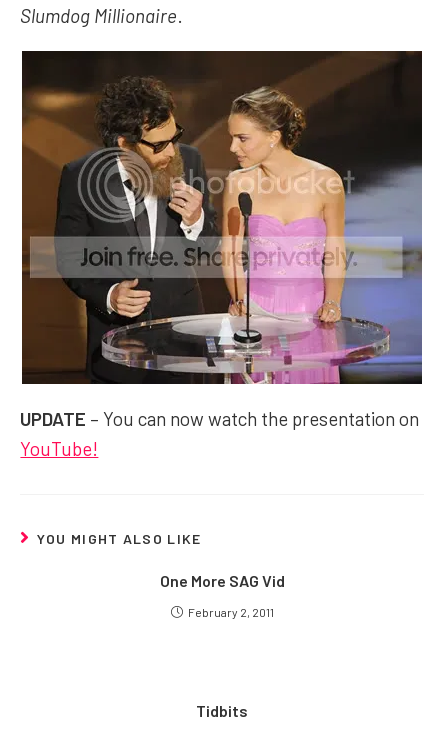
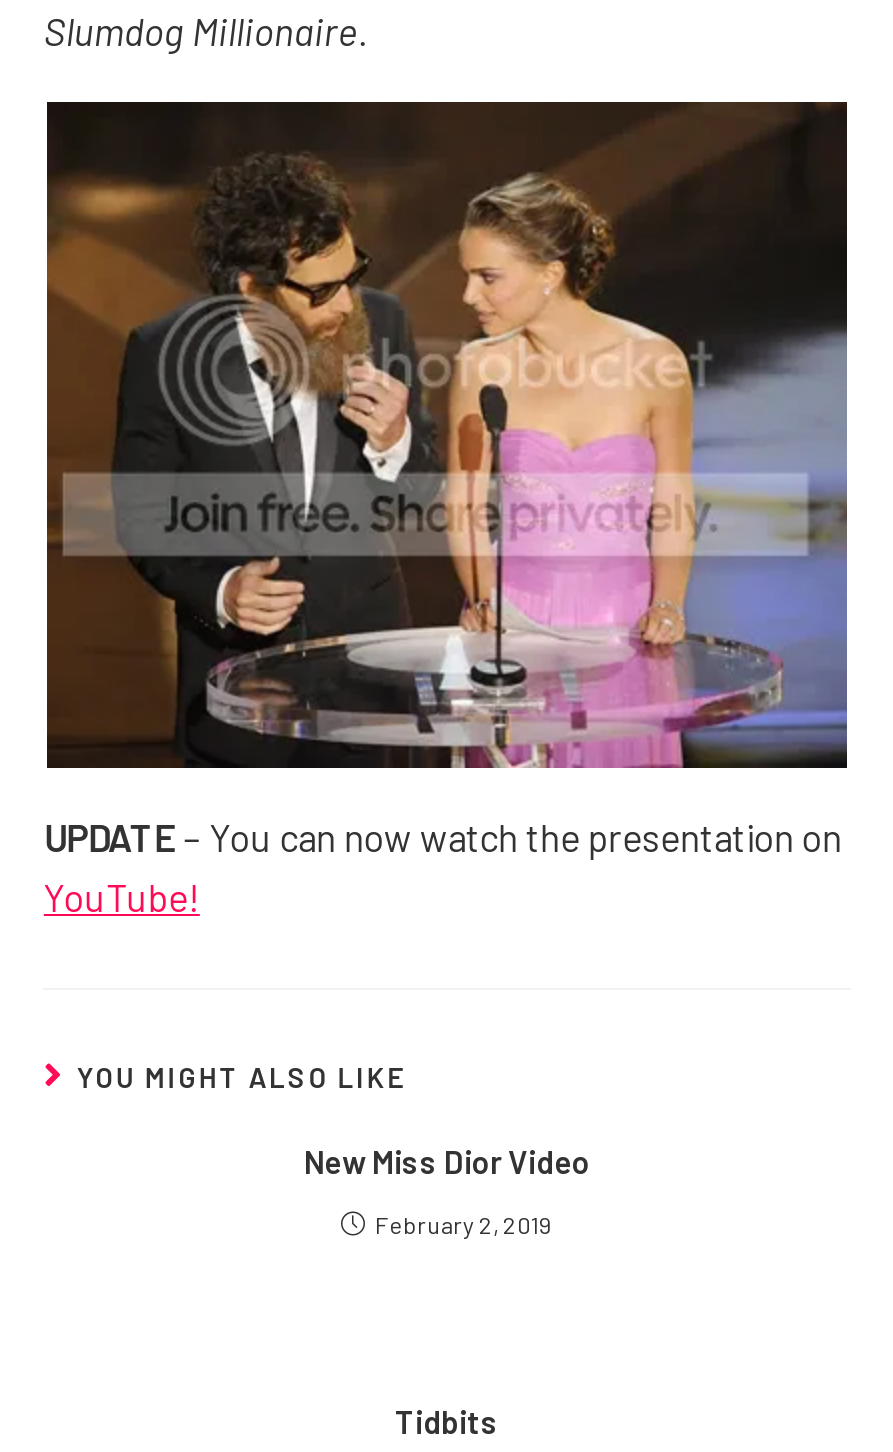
- One More SAG Vid
+ New Miss Dior Video

- February 2, 2011
+ February 2, 2019
